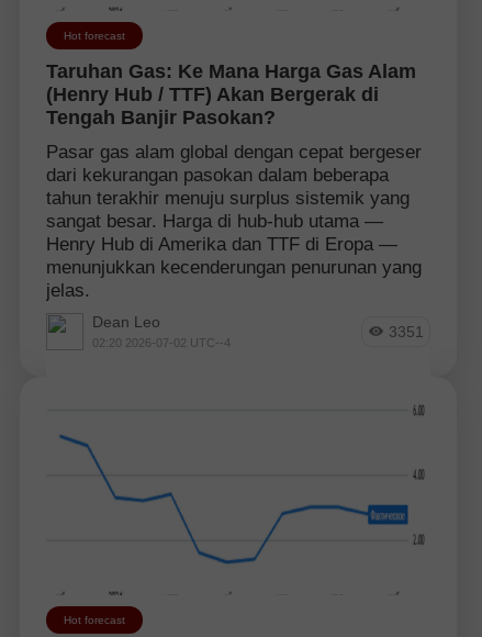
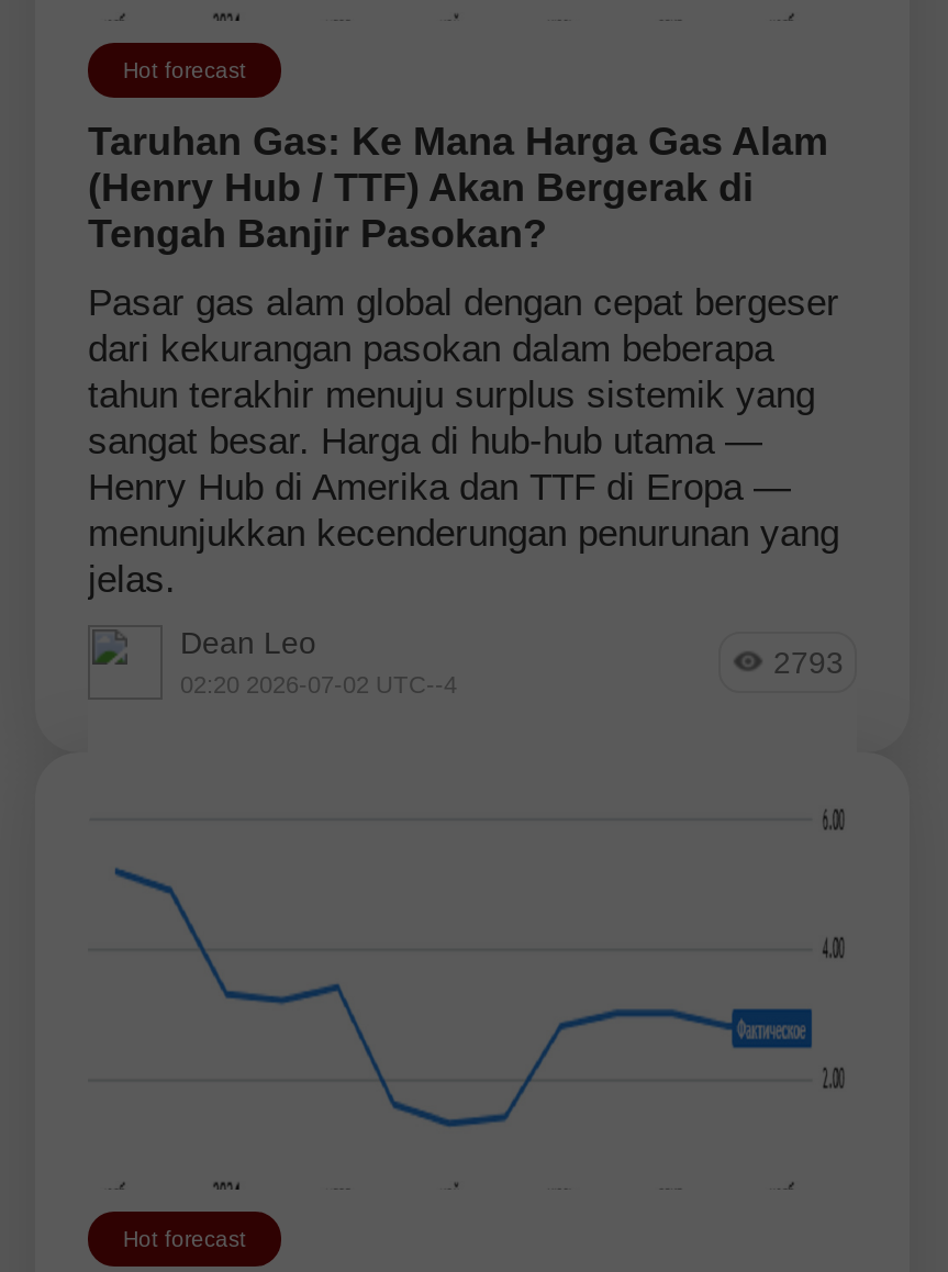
- 3351
+ 2793
